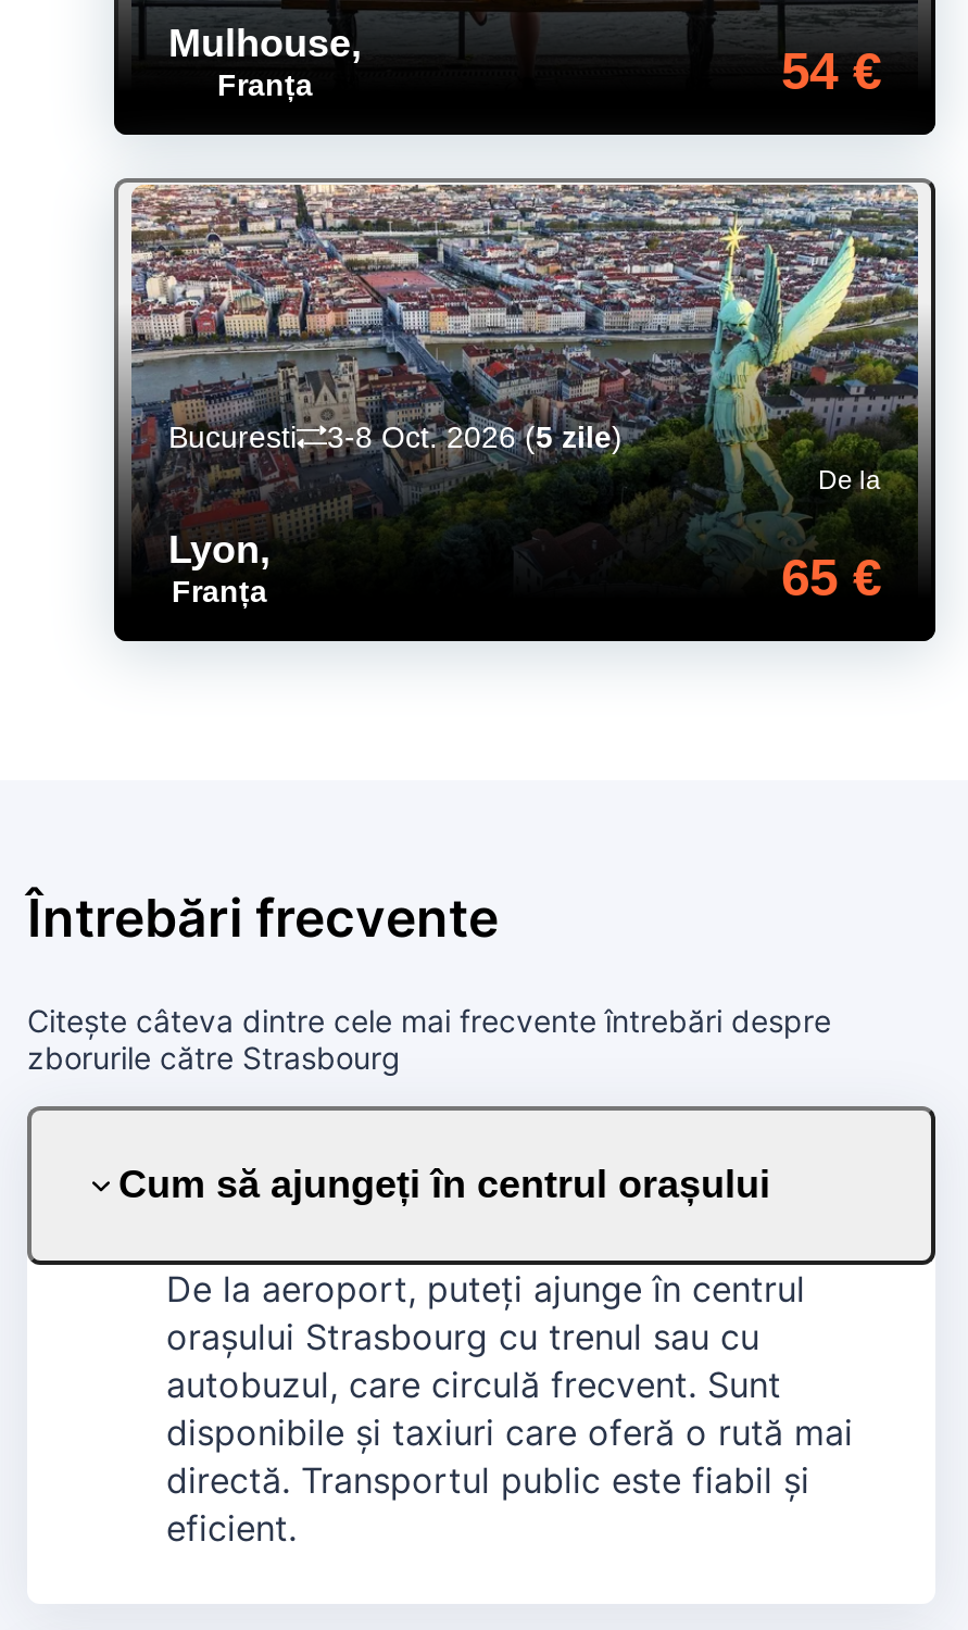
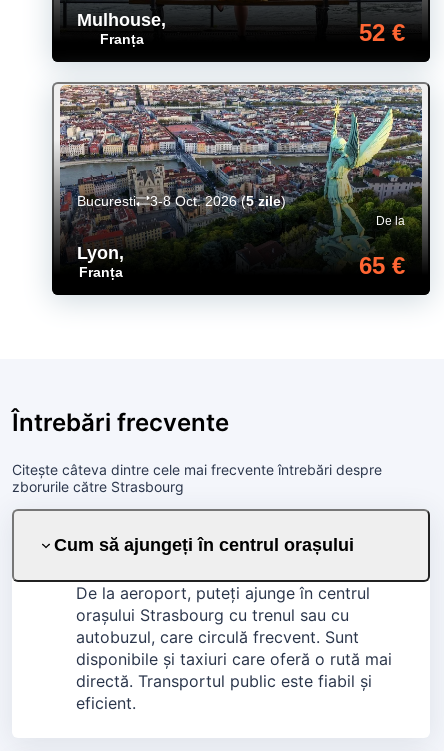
- 54 €
+ 52 €
